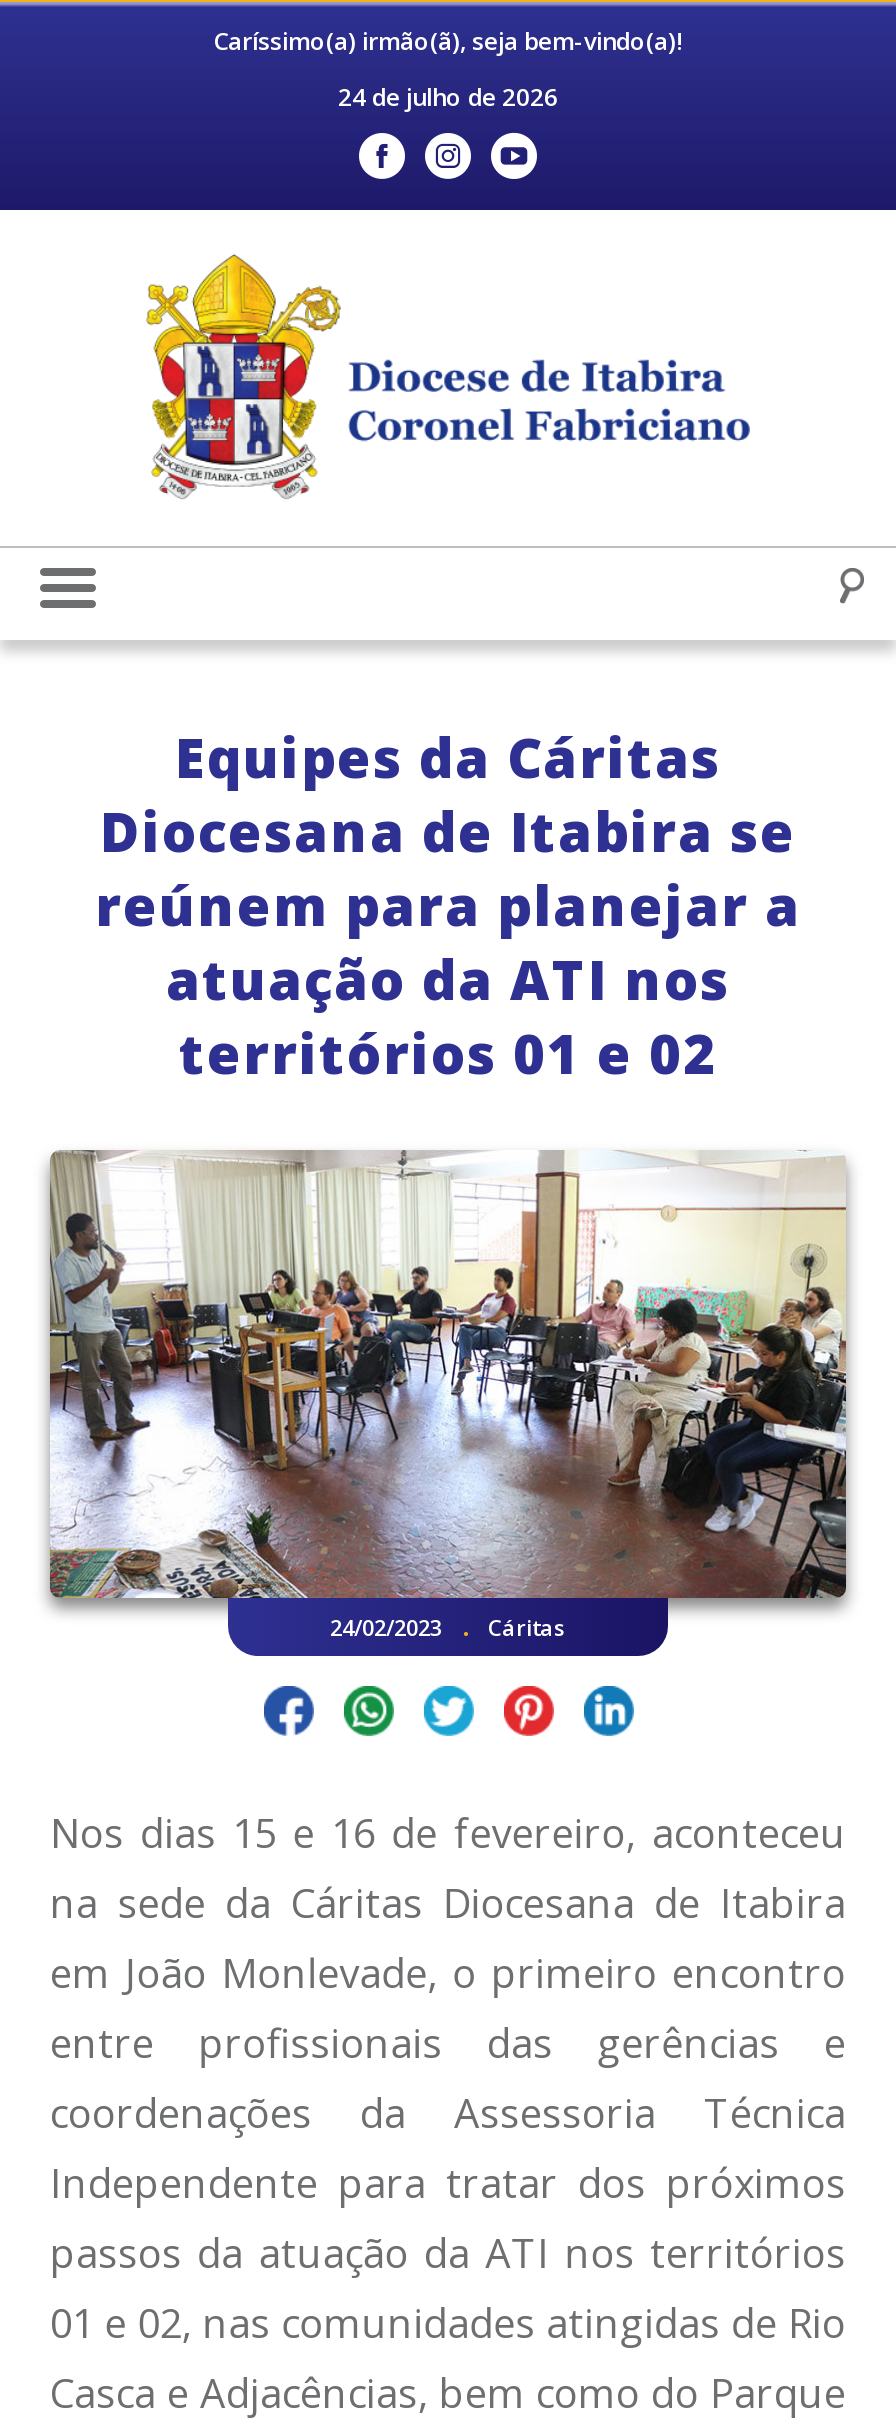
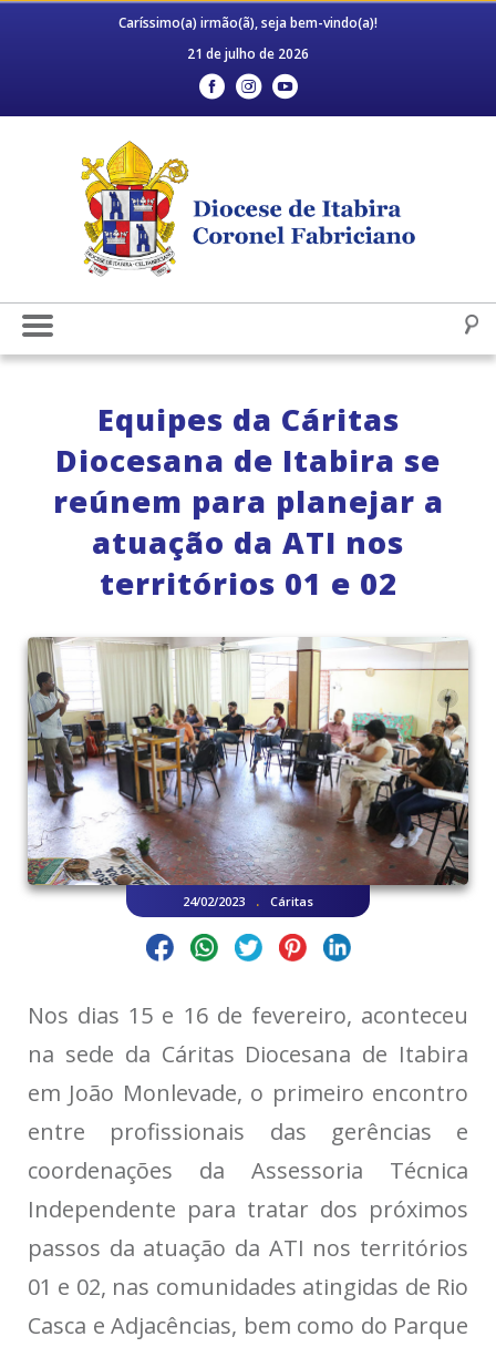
- 24 de julho de 2026
+ 21 de julho de 2026
